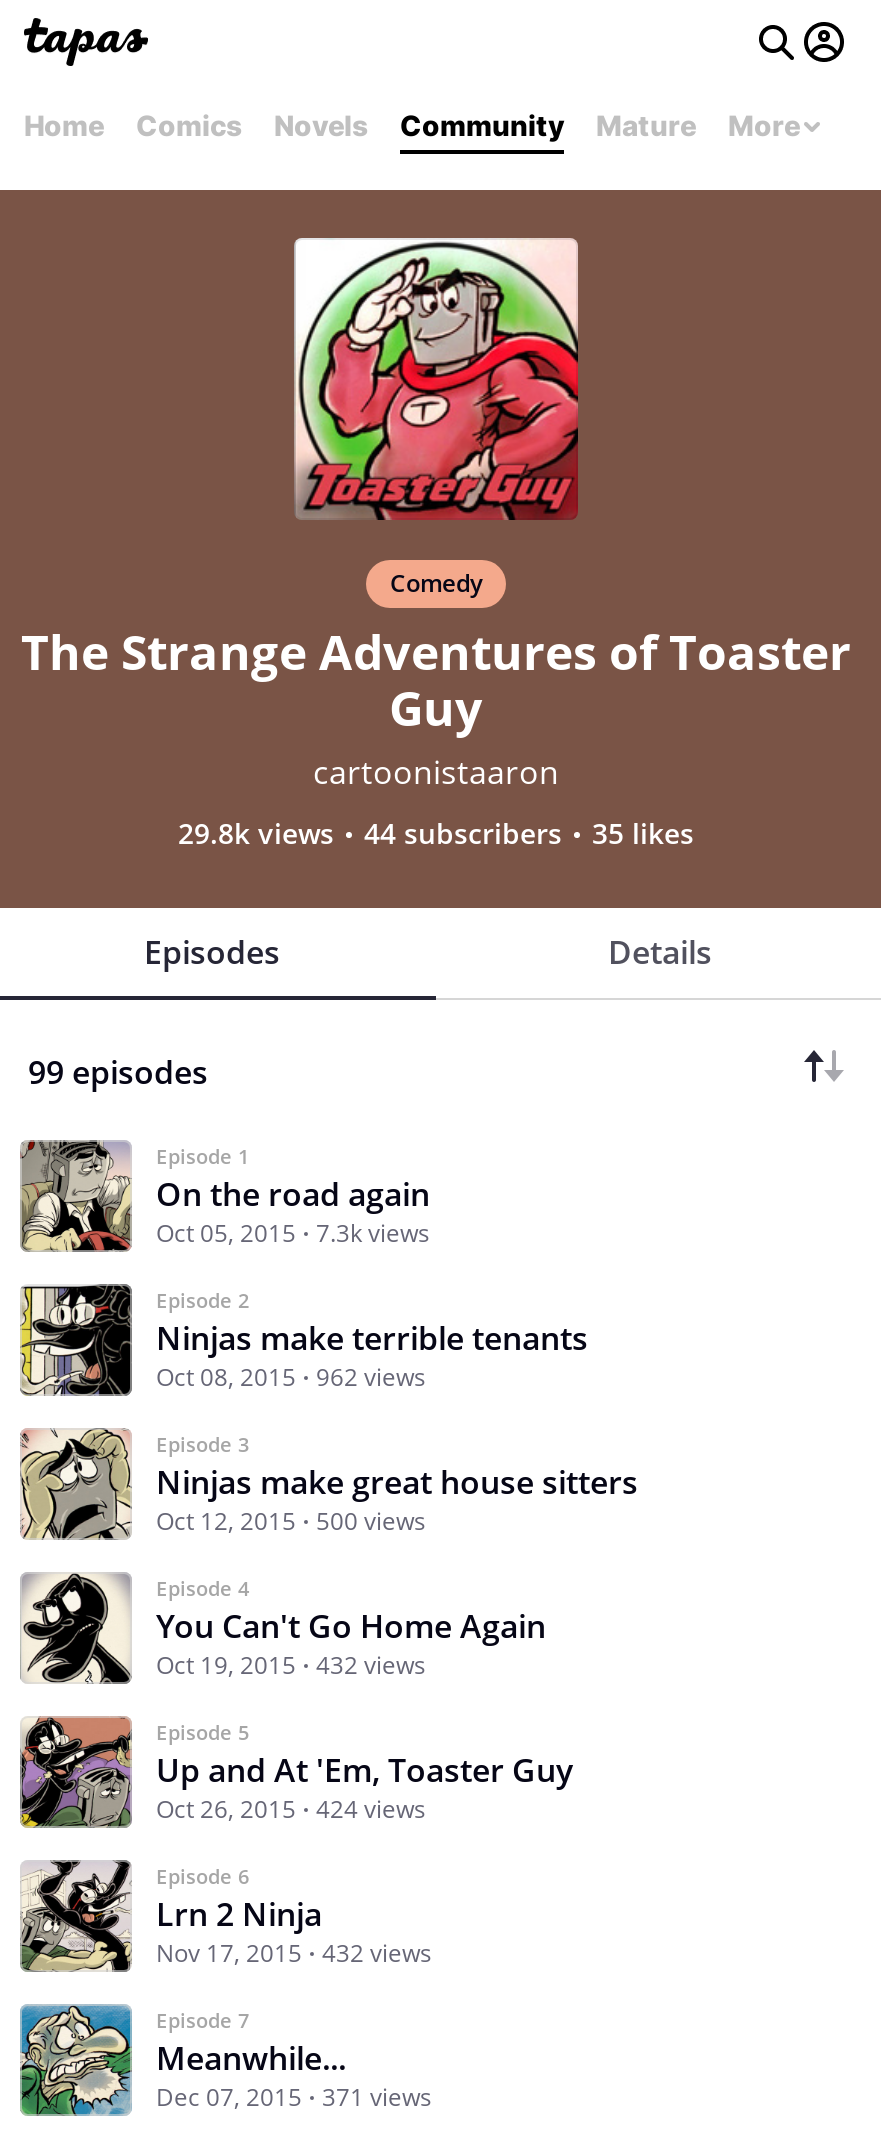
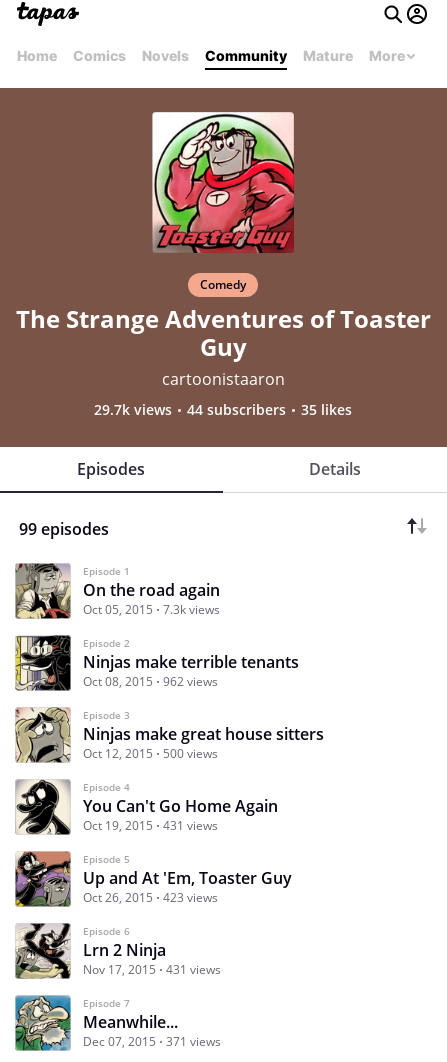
- 29.8k views 44 subscribers 35 likes
+ 29.7k views 44 subscribers 35 likes

- Oct 19, 2015 432 views
+ Oct 19, 2015 431 views

- Oct 26, 2015 424 views
+ Oct 26, 2015 423 views

- Nov 17, 2015 432 views
+ Nov 17, 2015 431 views
